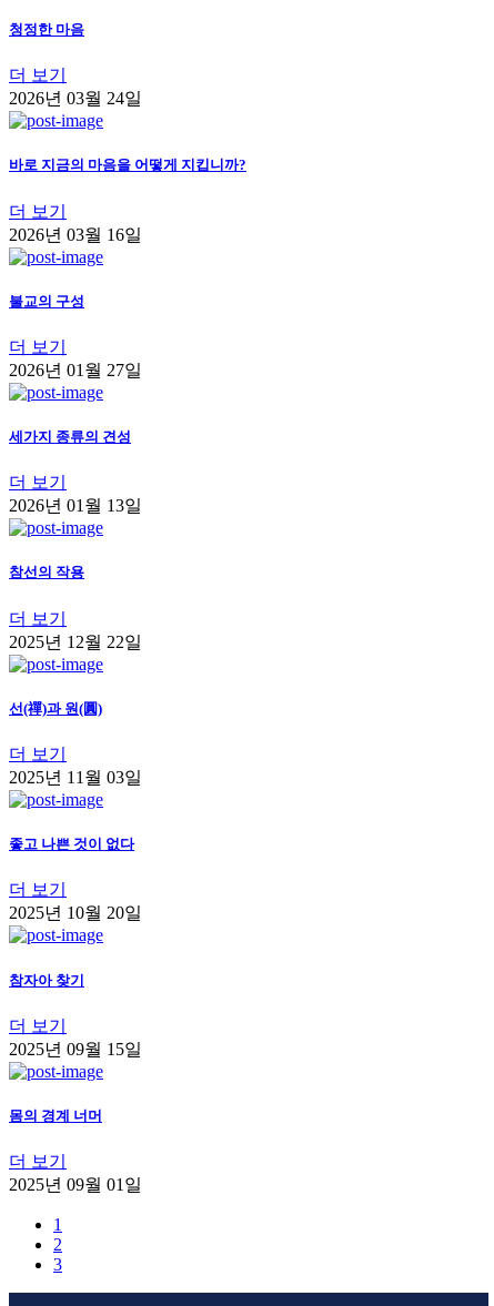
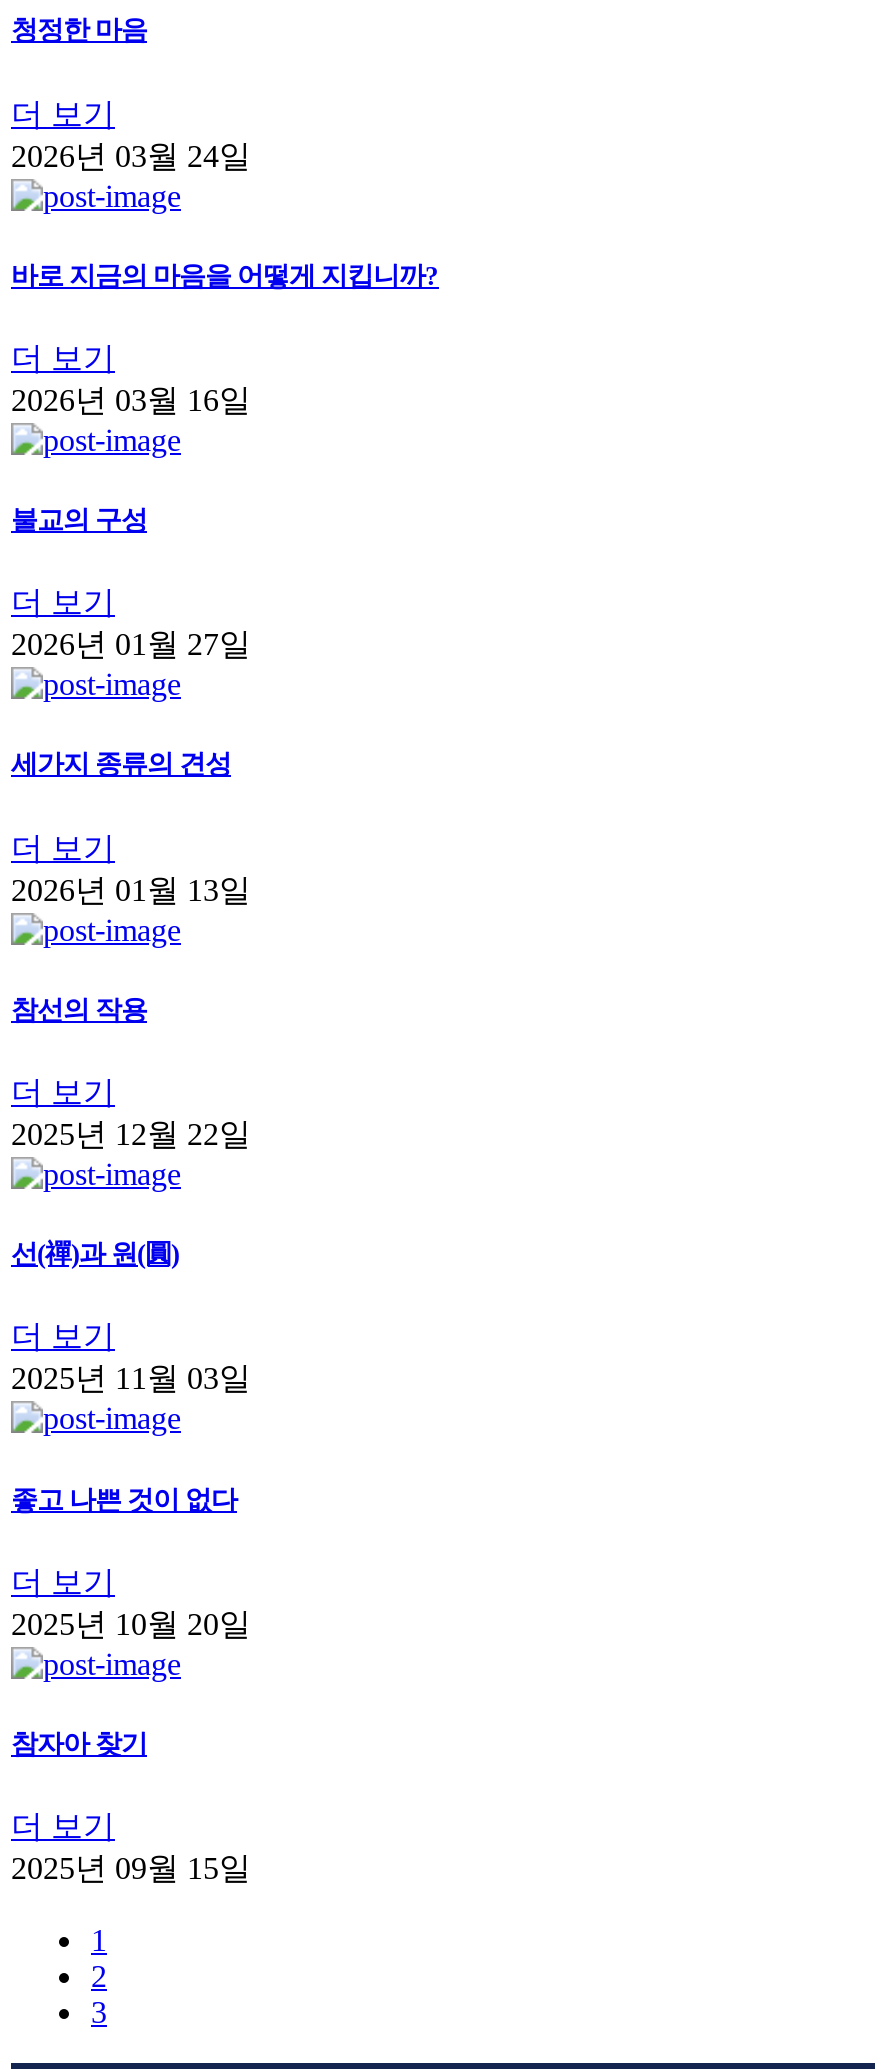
- 몸의 경계 너머
- 더 보기
- 2025년 09월 01일
